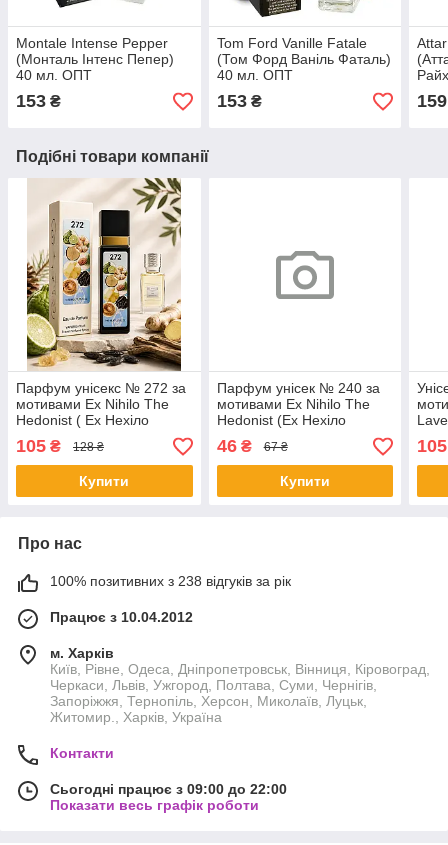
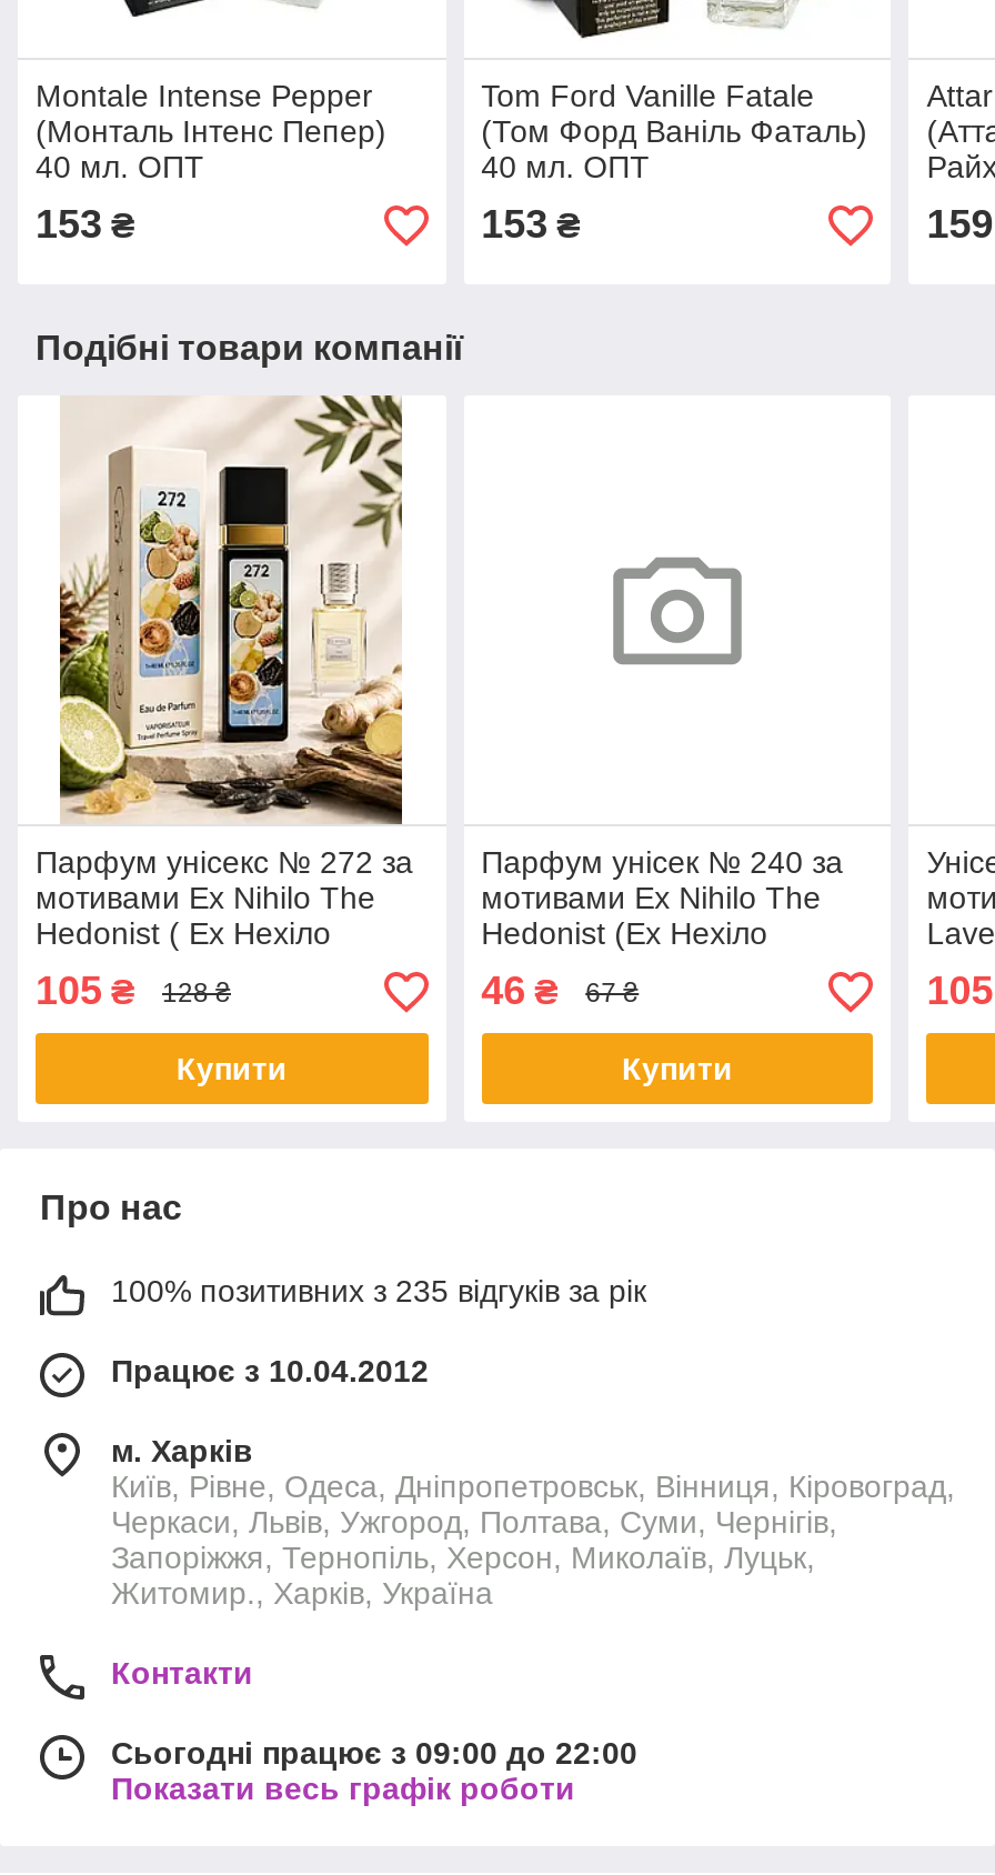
- 100% позитивних з 238 відгуків за рік
+ 100% позитивних з 235 відгуків за рік
